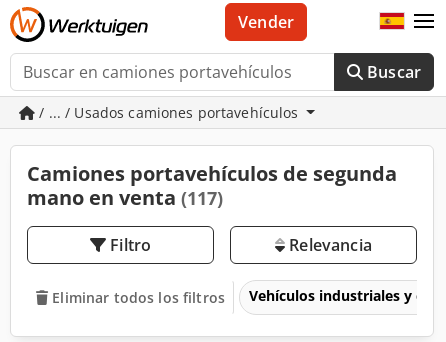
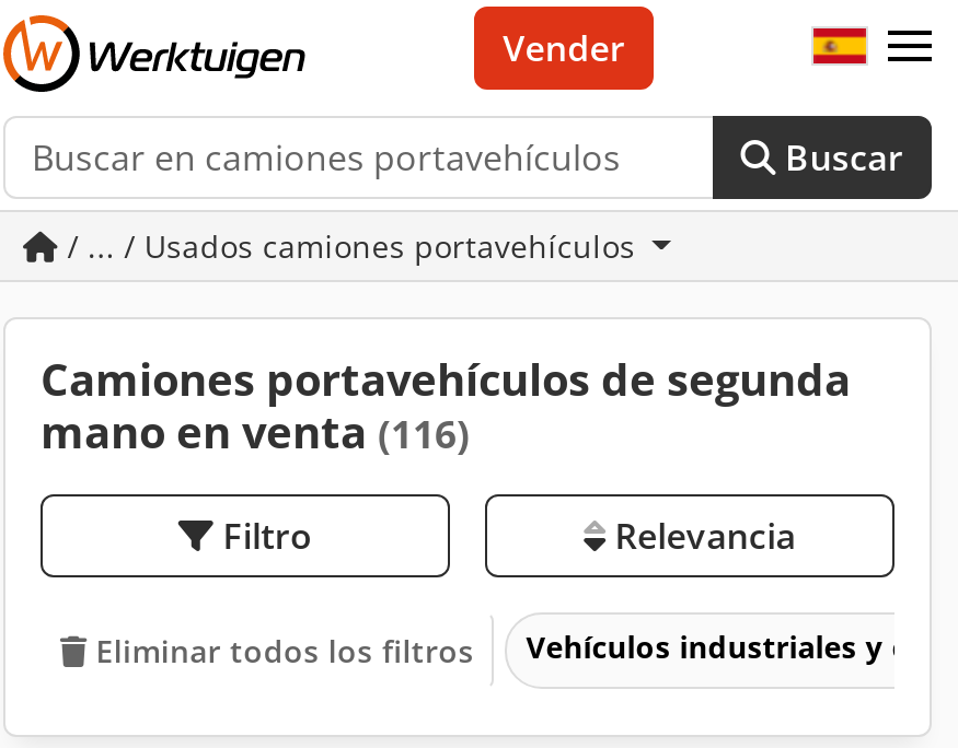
- mano en venta (117)
+ mano en venta (116)
